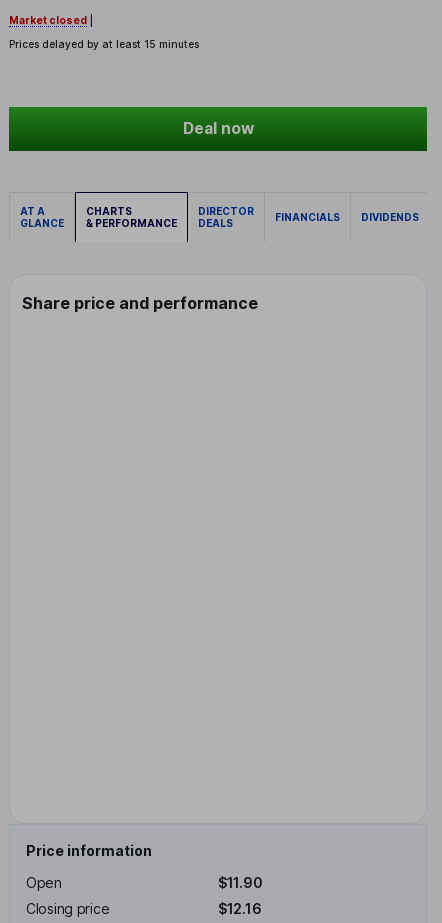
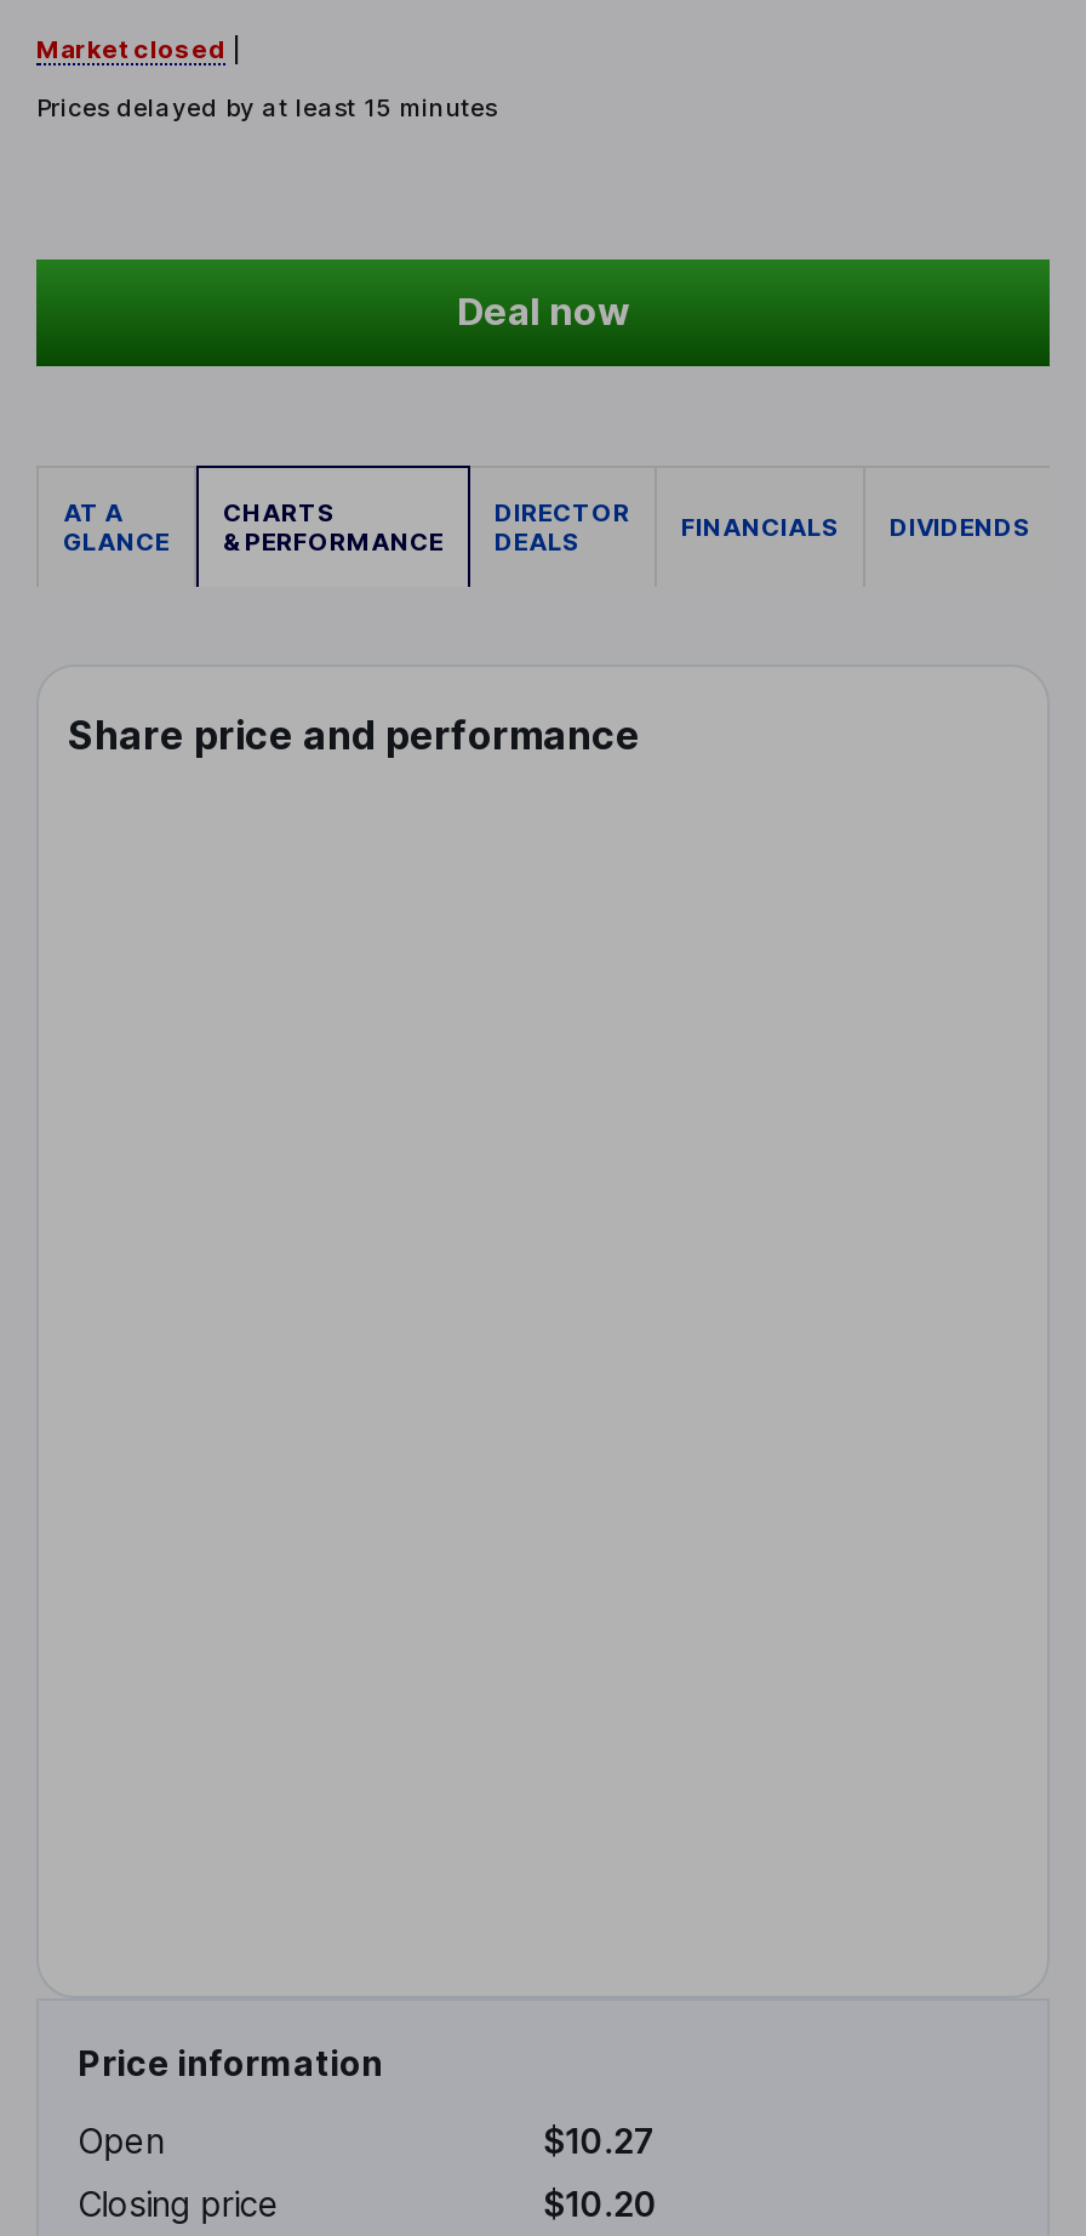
- $11.90
+ $10.27

- $12.16
+ $10.20
